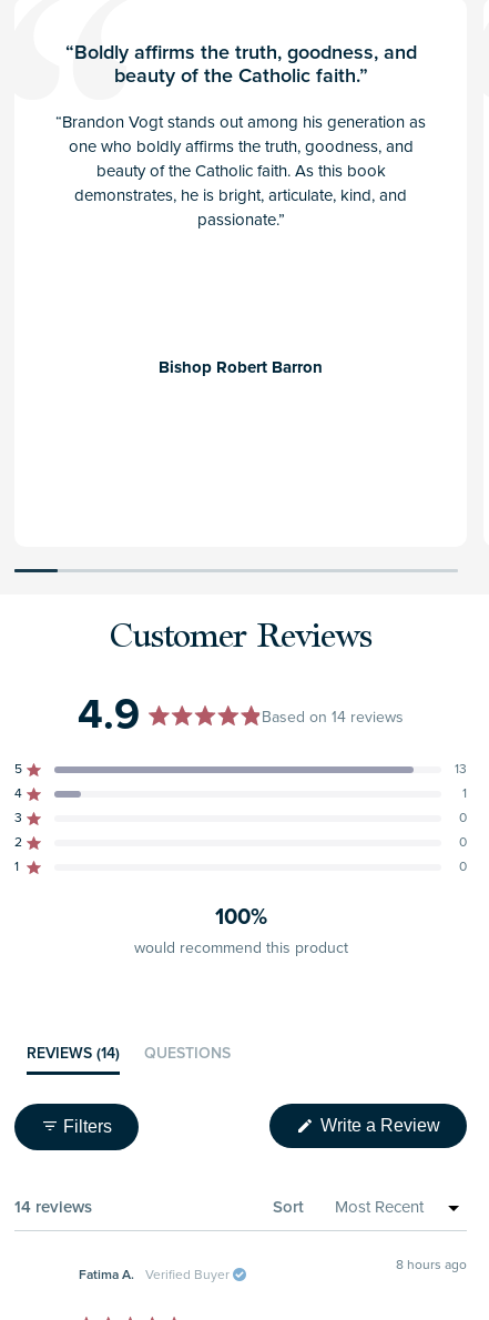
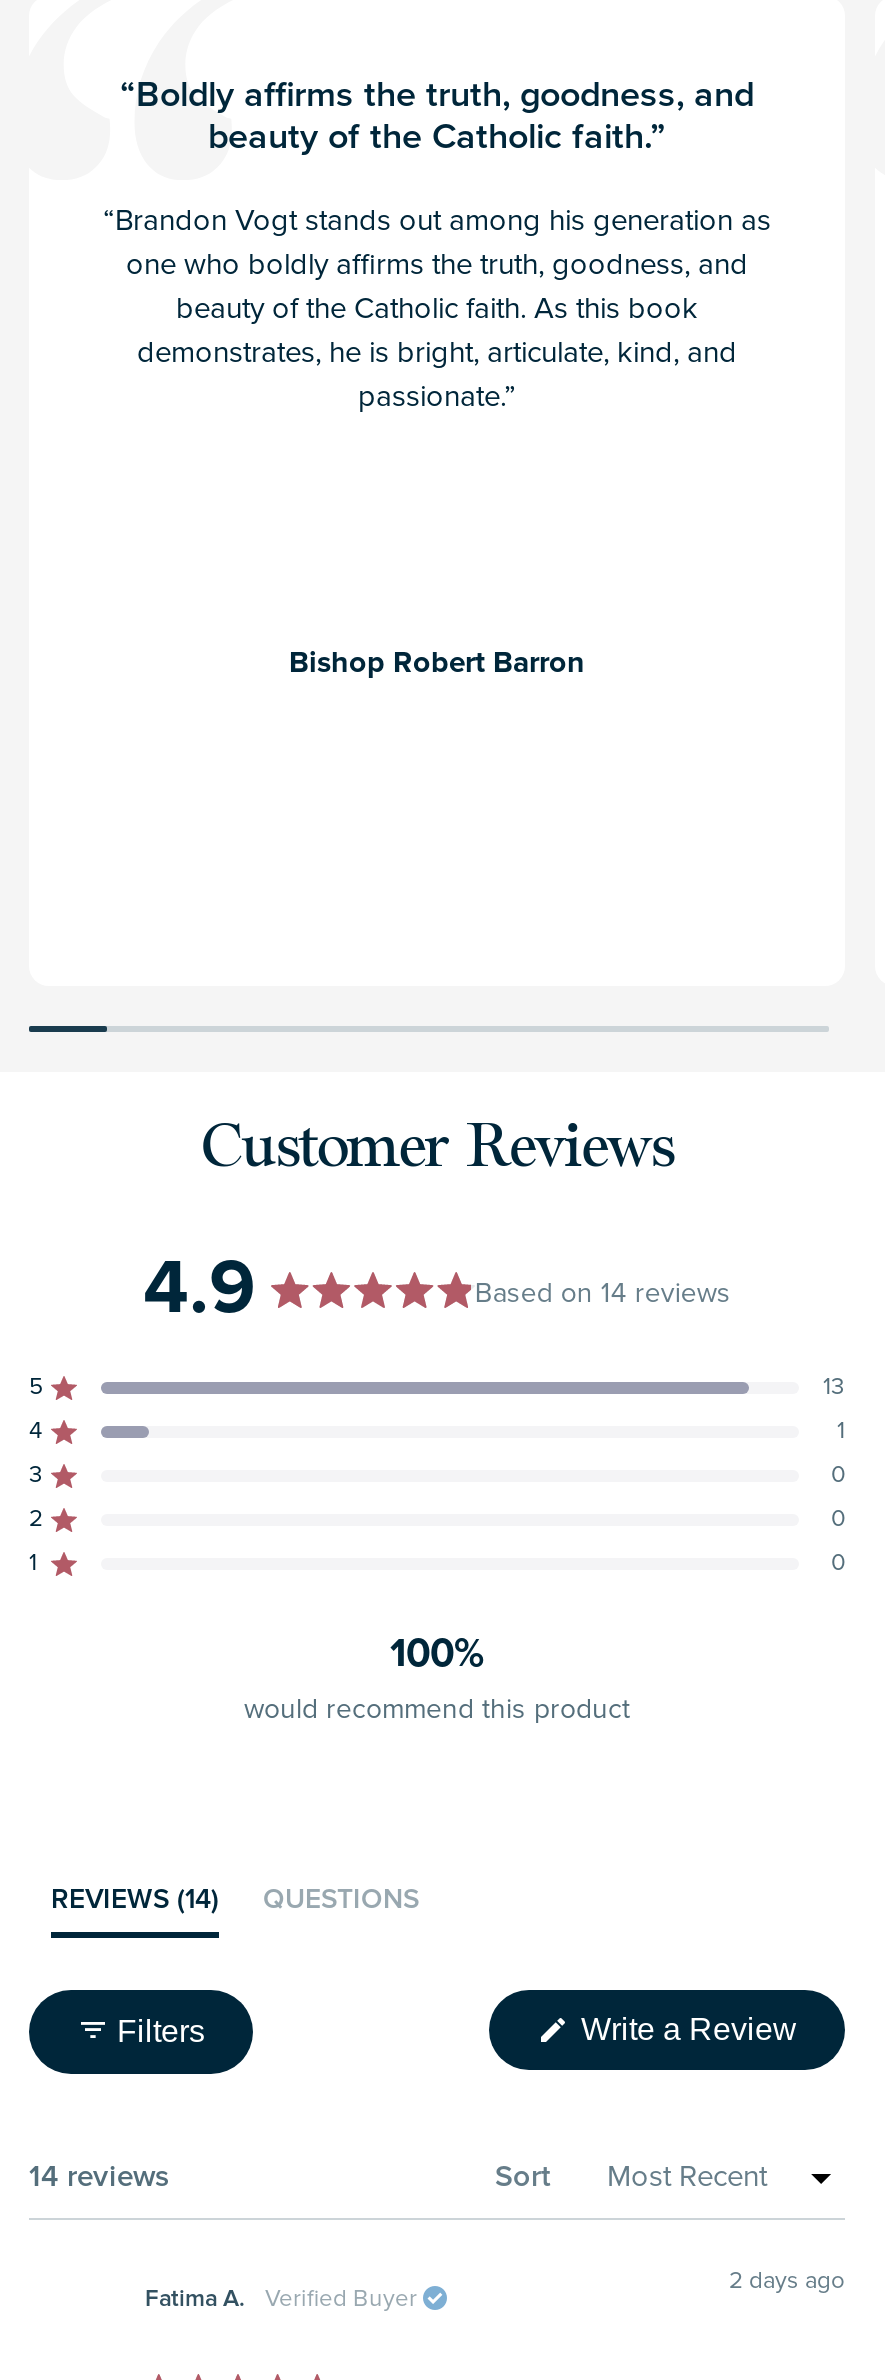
- 8 hours ago
+ 2 days ago
